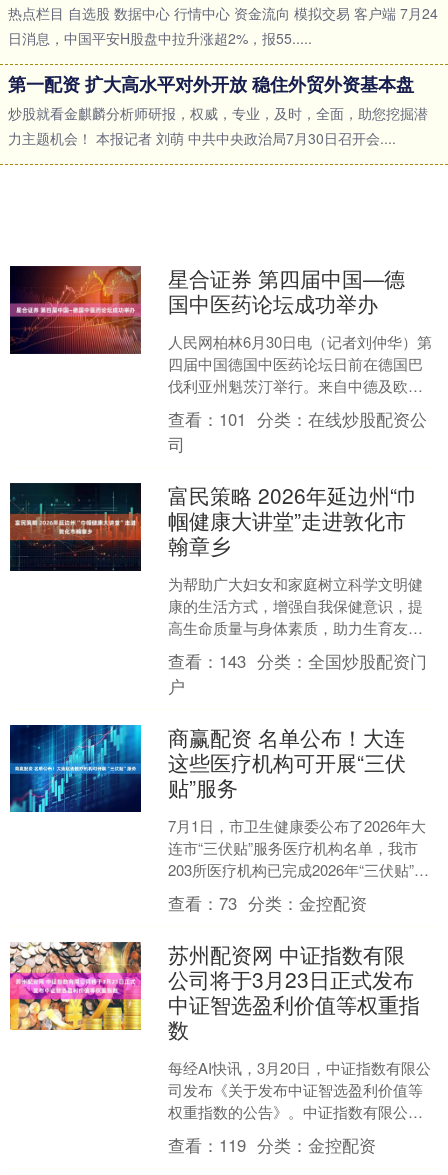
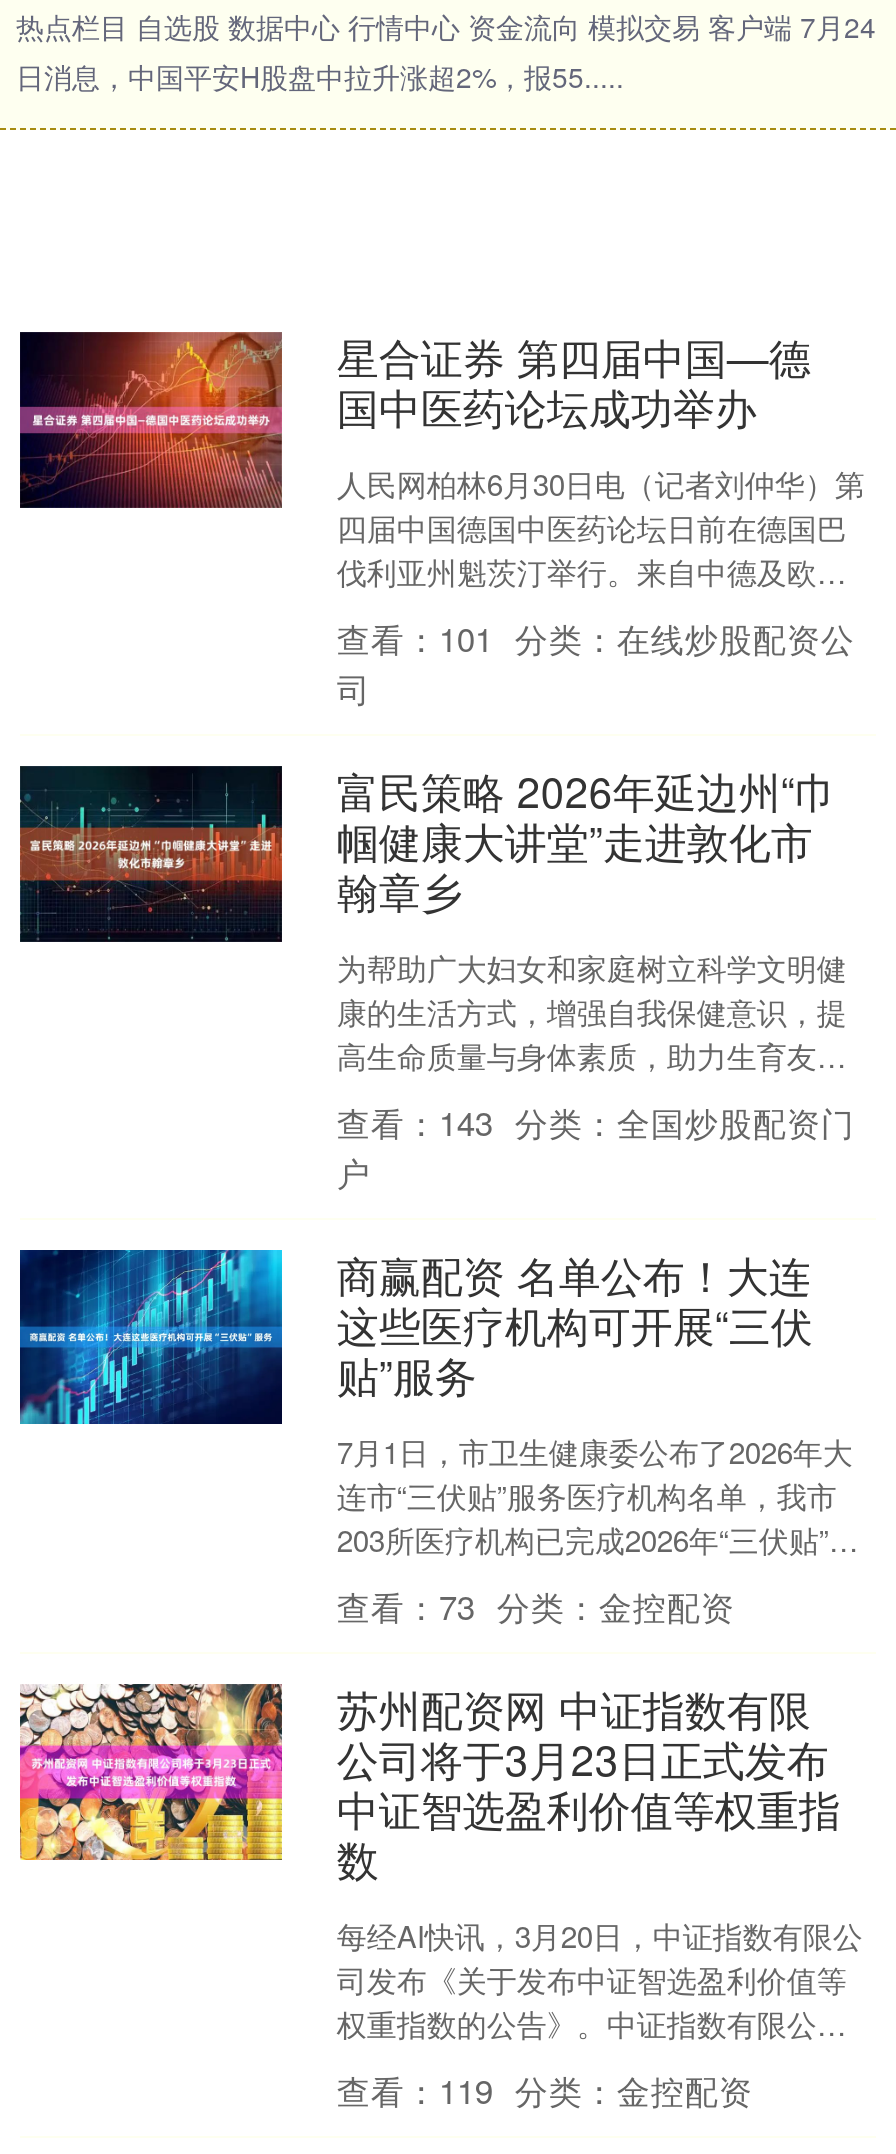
- 第一配资 扩大高水平对外开放 稳住外贸外资基本盘
- 炒股就看金麒麟分析师研报，权威，专业，及时，全面，助您挖掘潜
- 力主题机会！ 本报记者 刘萌 中共中央政治局7月30日召开会....
